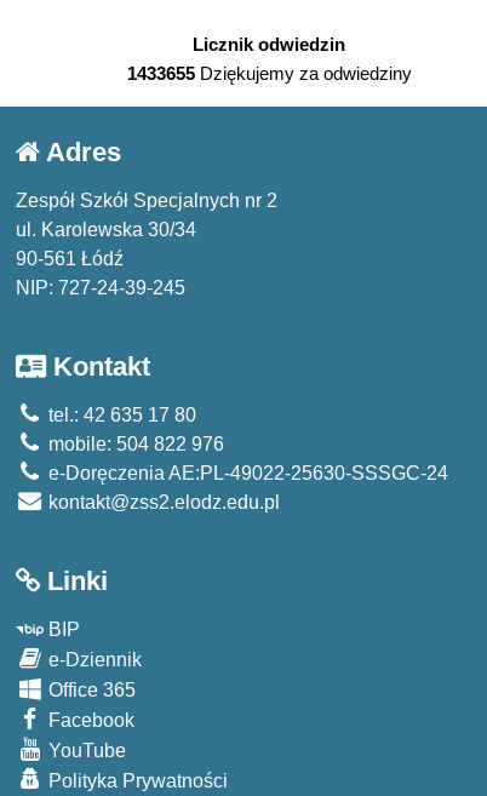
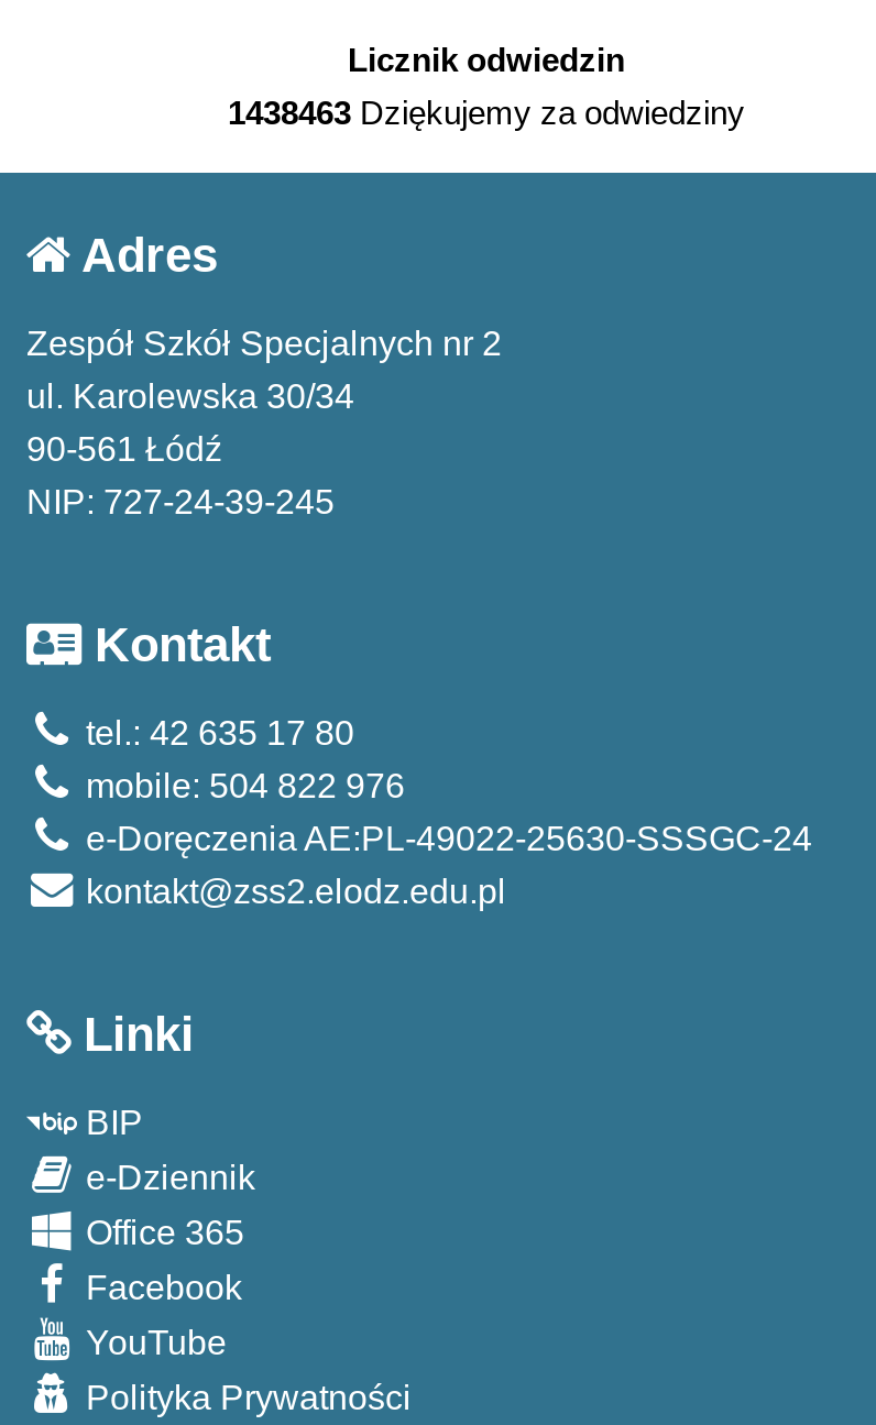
- 1433655 Dziękujemy za odwiedziny
+ 1438463 Dziękujemy za odwiedziny
